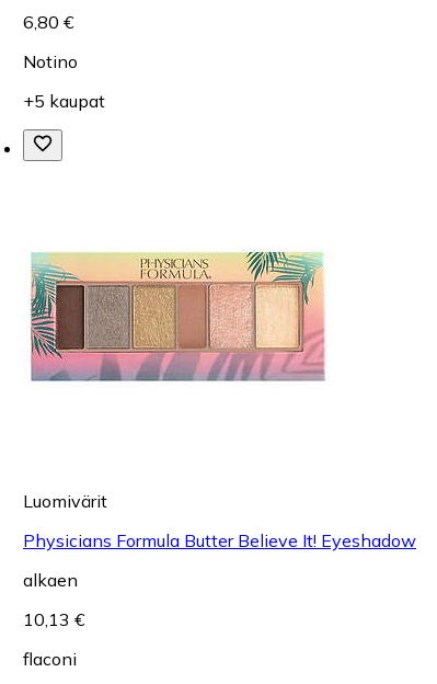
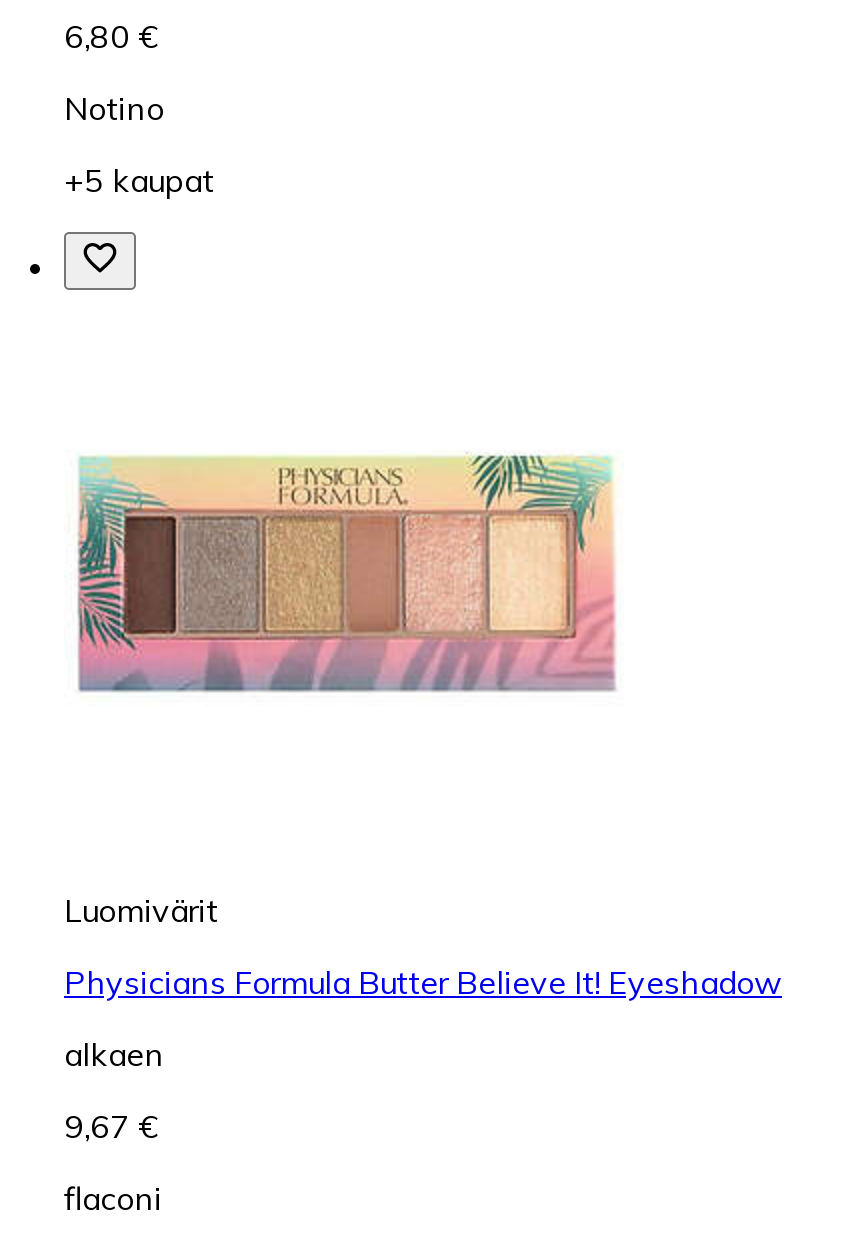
- 10,13 €
+ 9,67 €
